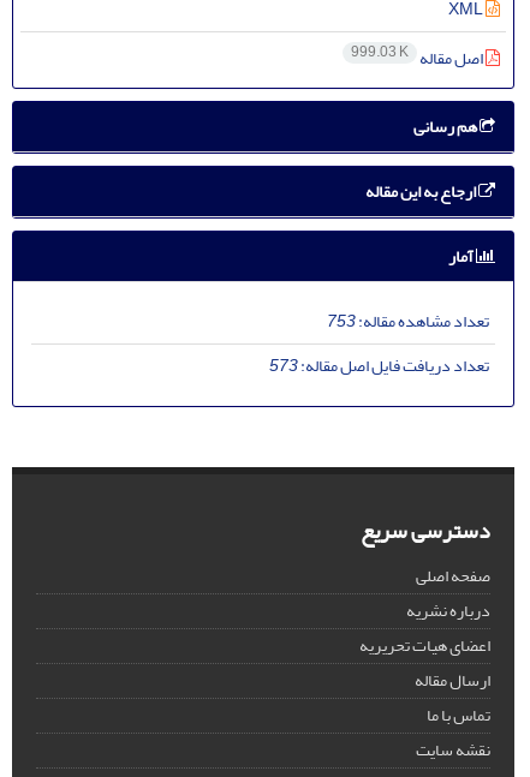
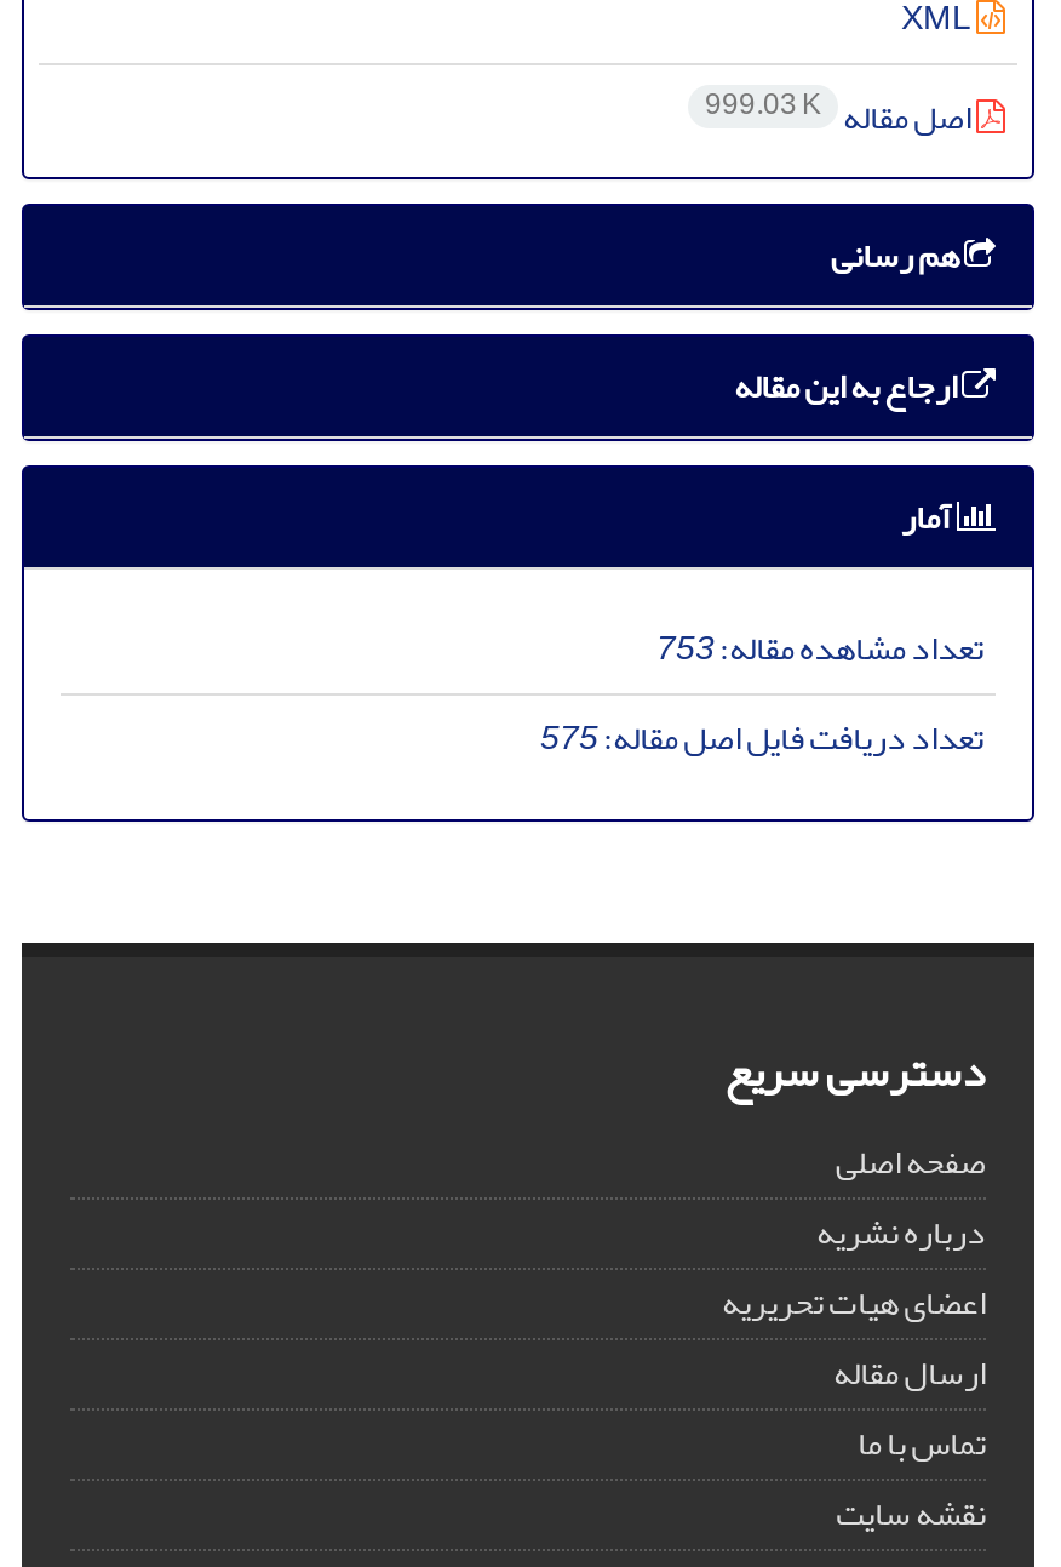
- تعداد دریافت فایل اصل مقاله:573
+ تعداد دریافت فایل اصل مقاله:575
